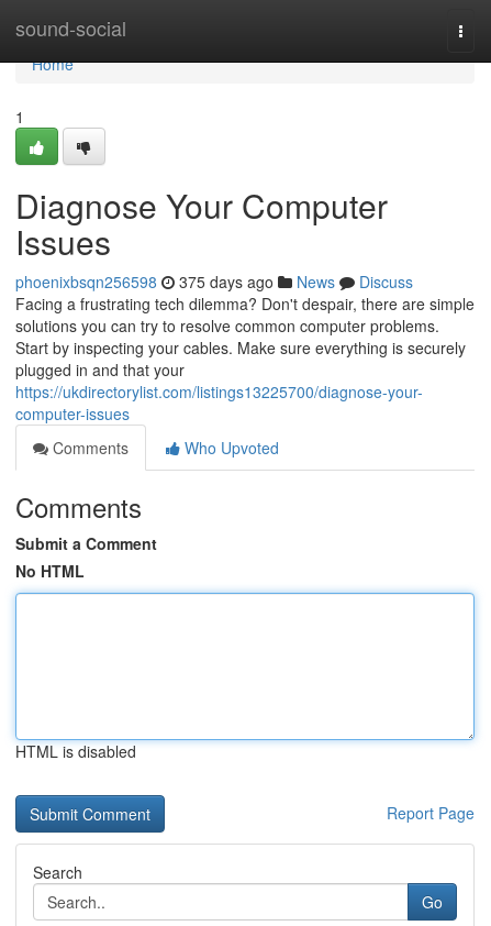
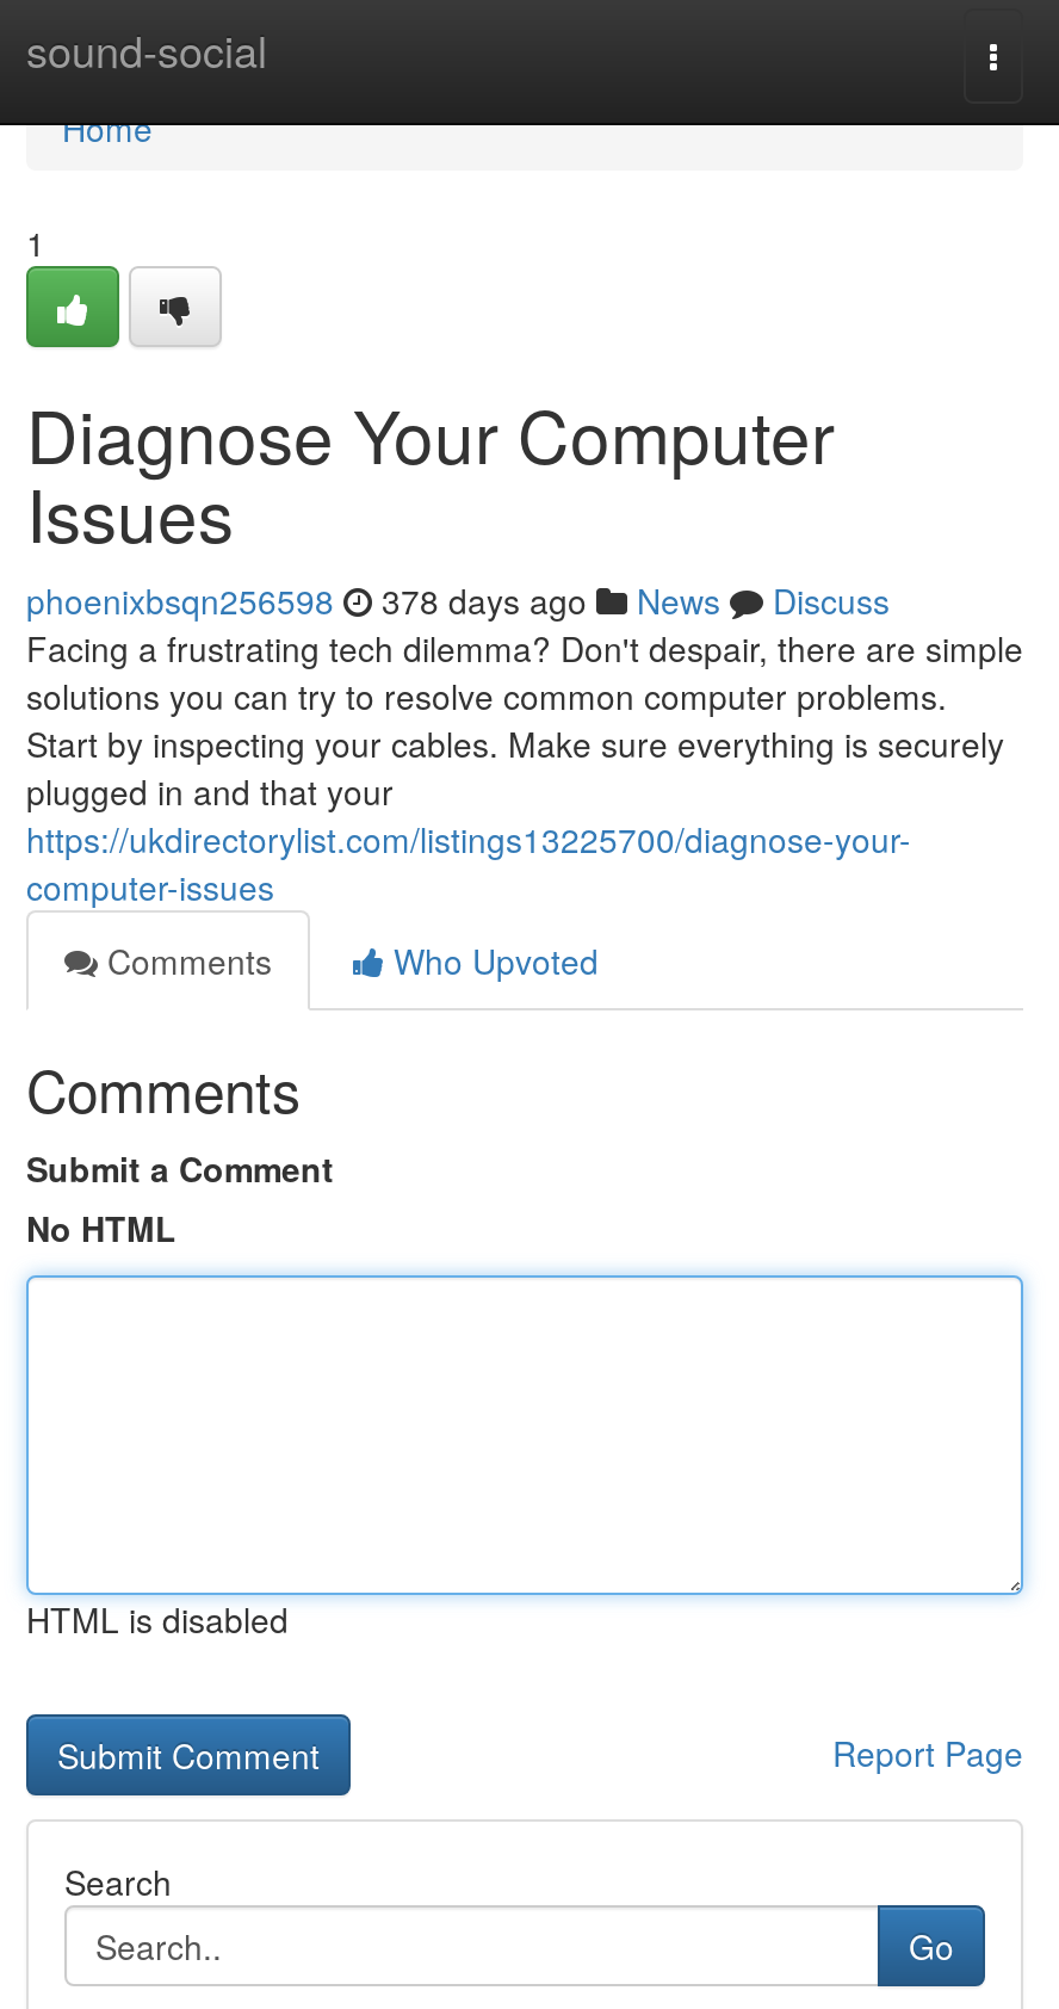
- phoenixbsqn256598 375 days ago News Discuss
+ phoenixbsqn256598 378 days ago News Discuss
